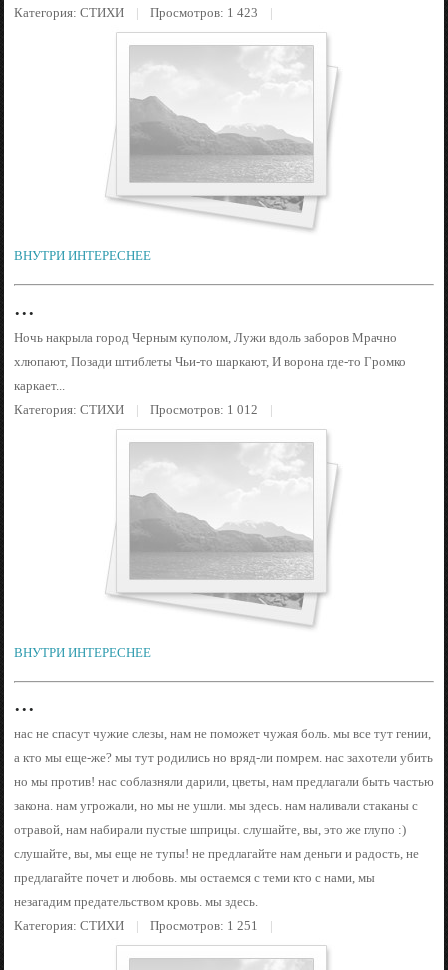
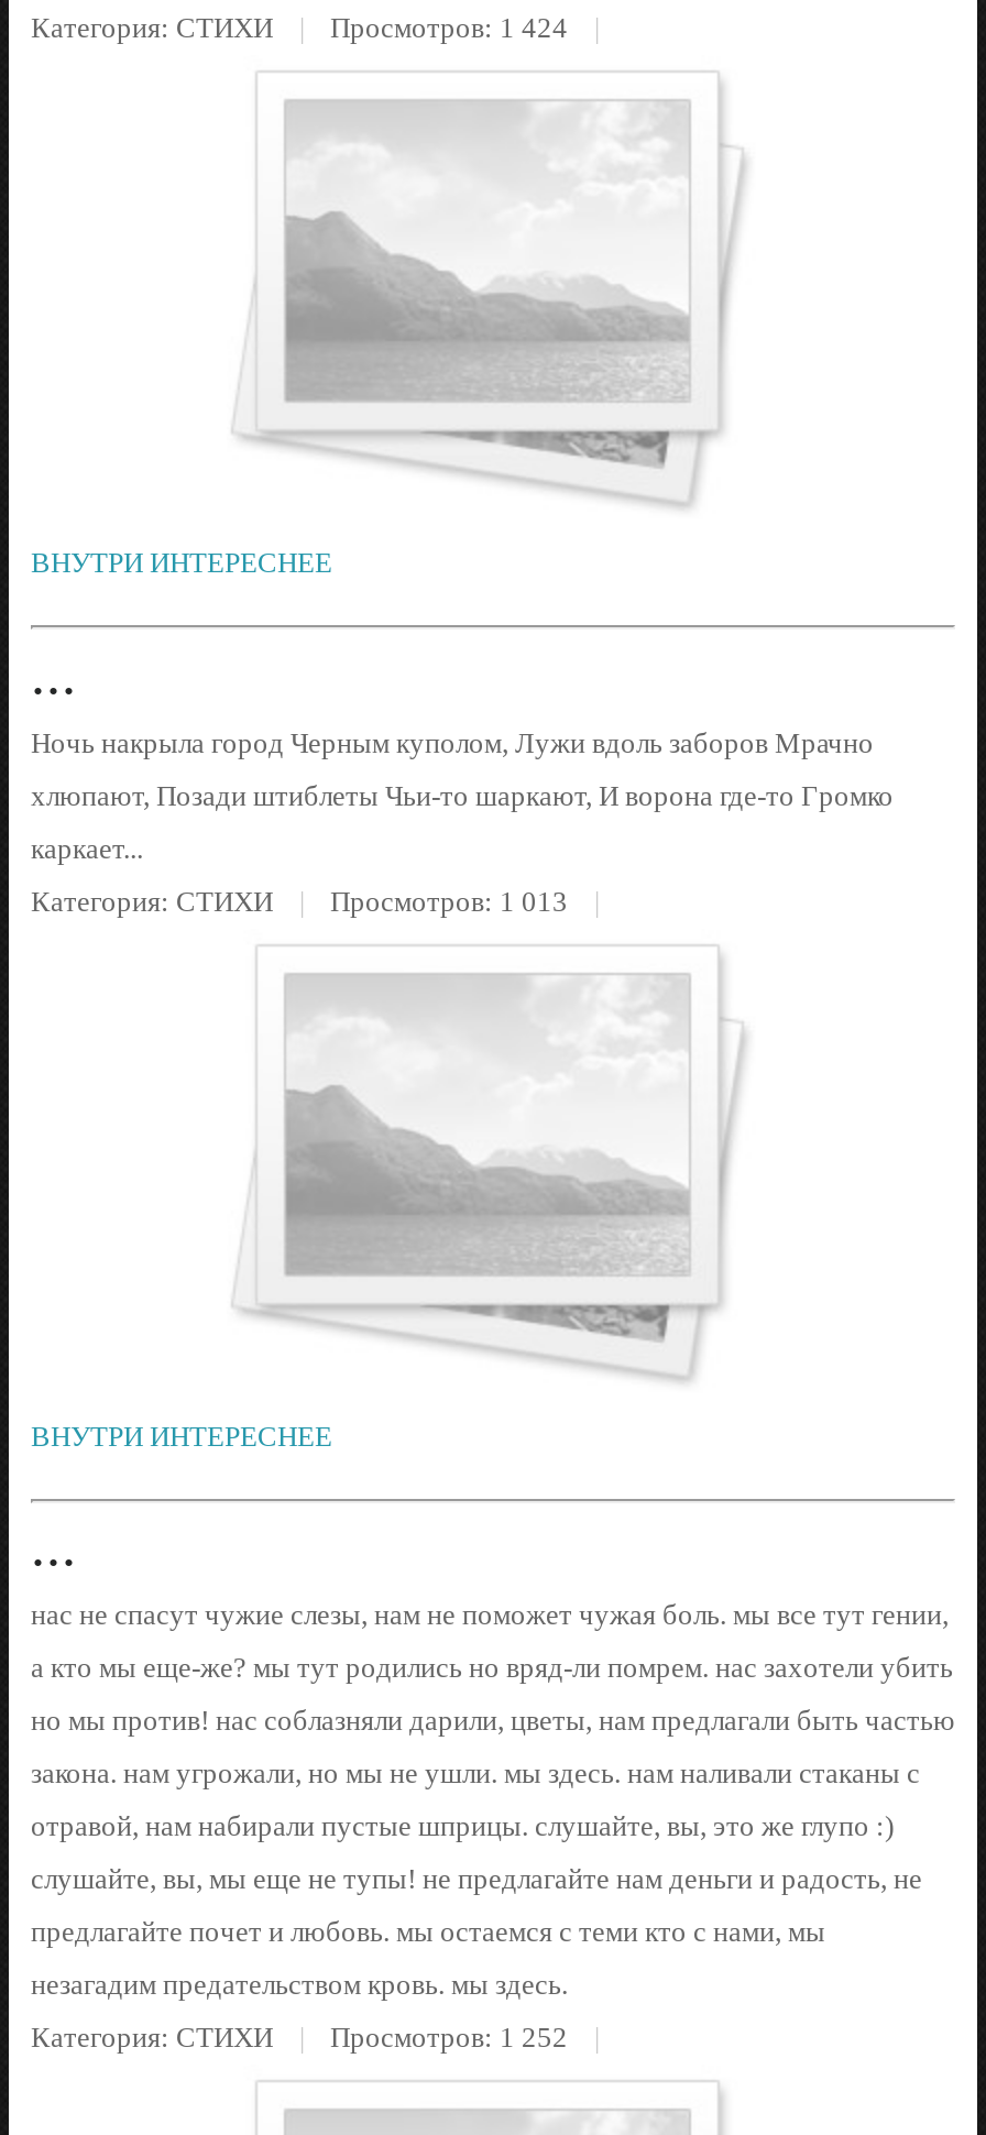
- Категория: СТИХИ Просмотров: 1 423
+ Категория: СТИХИ Просмотров: 1 424

- Категория: СТИХИ Просмотров: 1 012
+ Категория: СТИХИ Просмотров: 1 013

- Категория: СТИХИ Просмотров: 1 251
+ Категория: СТИХИ Просмотров: 1 252
